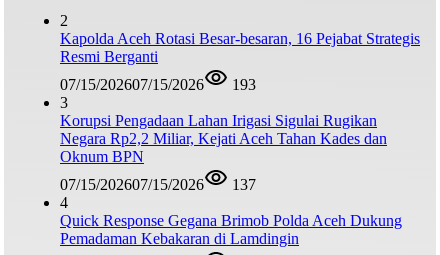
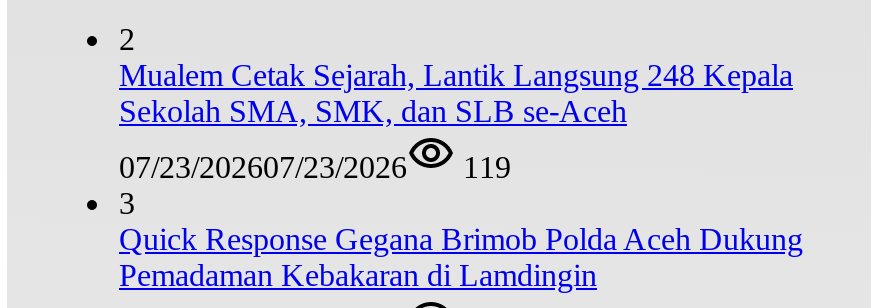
- Kapolda Aceh Rotasi Besar-besaran, 16 Pejabat Strategis
- Resmi Berganti
+ Mualem Cetak Sejarah, Lantik Langsung 248 Kepala
+ Sekolah SMA, SMK, dan SLB se-Aceh

- 07/15/202607/15/2026
- 193
+ 07/23/202607/23/2026
+ 119

- Korupsi Pengadaan Lahan Irigasi Sigulai Rugikan
- Negara Rp2,2 Miliar, Kejati Aceh Tahan Kades dan
- Oknum BPN
- 07/15/202607/15/2026
- 137
- 4
